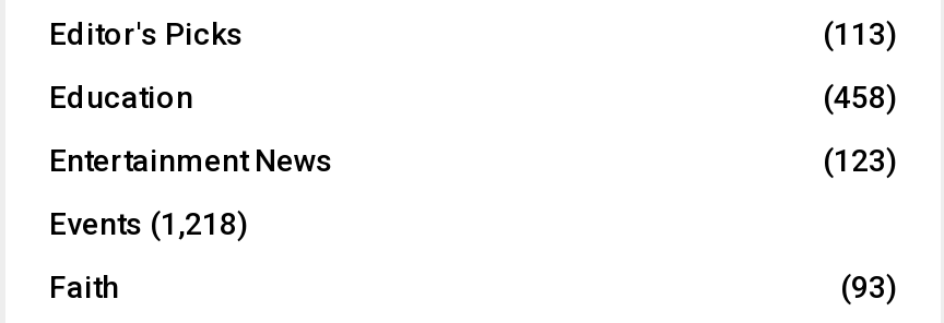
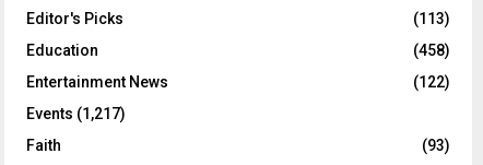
- (123)
+ (122)

- Events (1,218)
+ Events (1,217)
